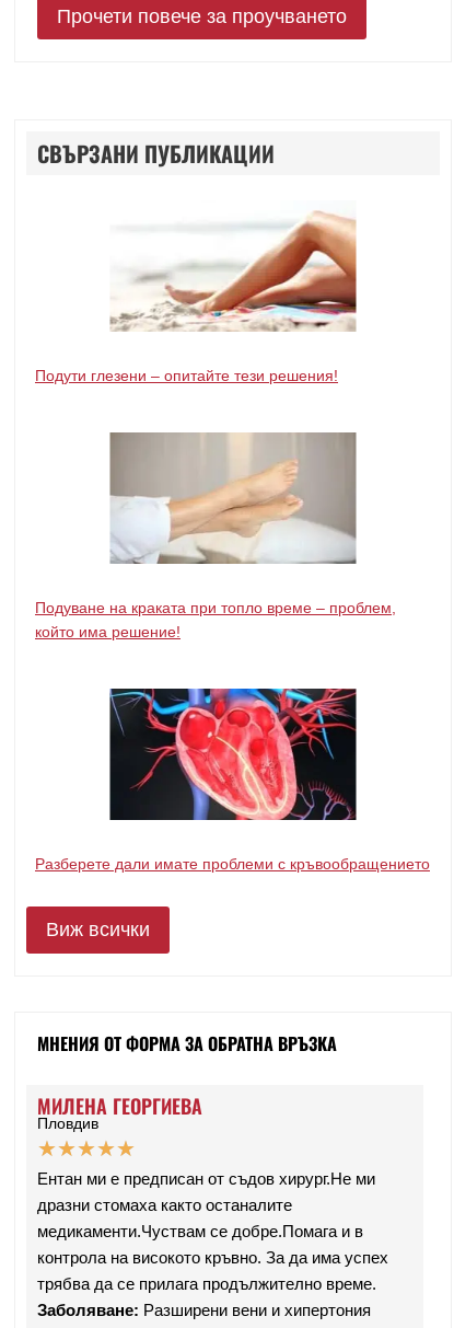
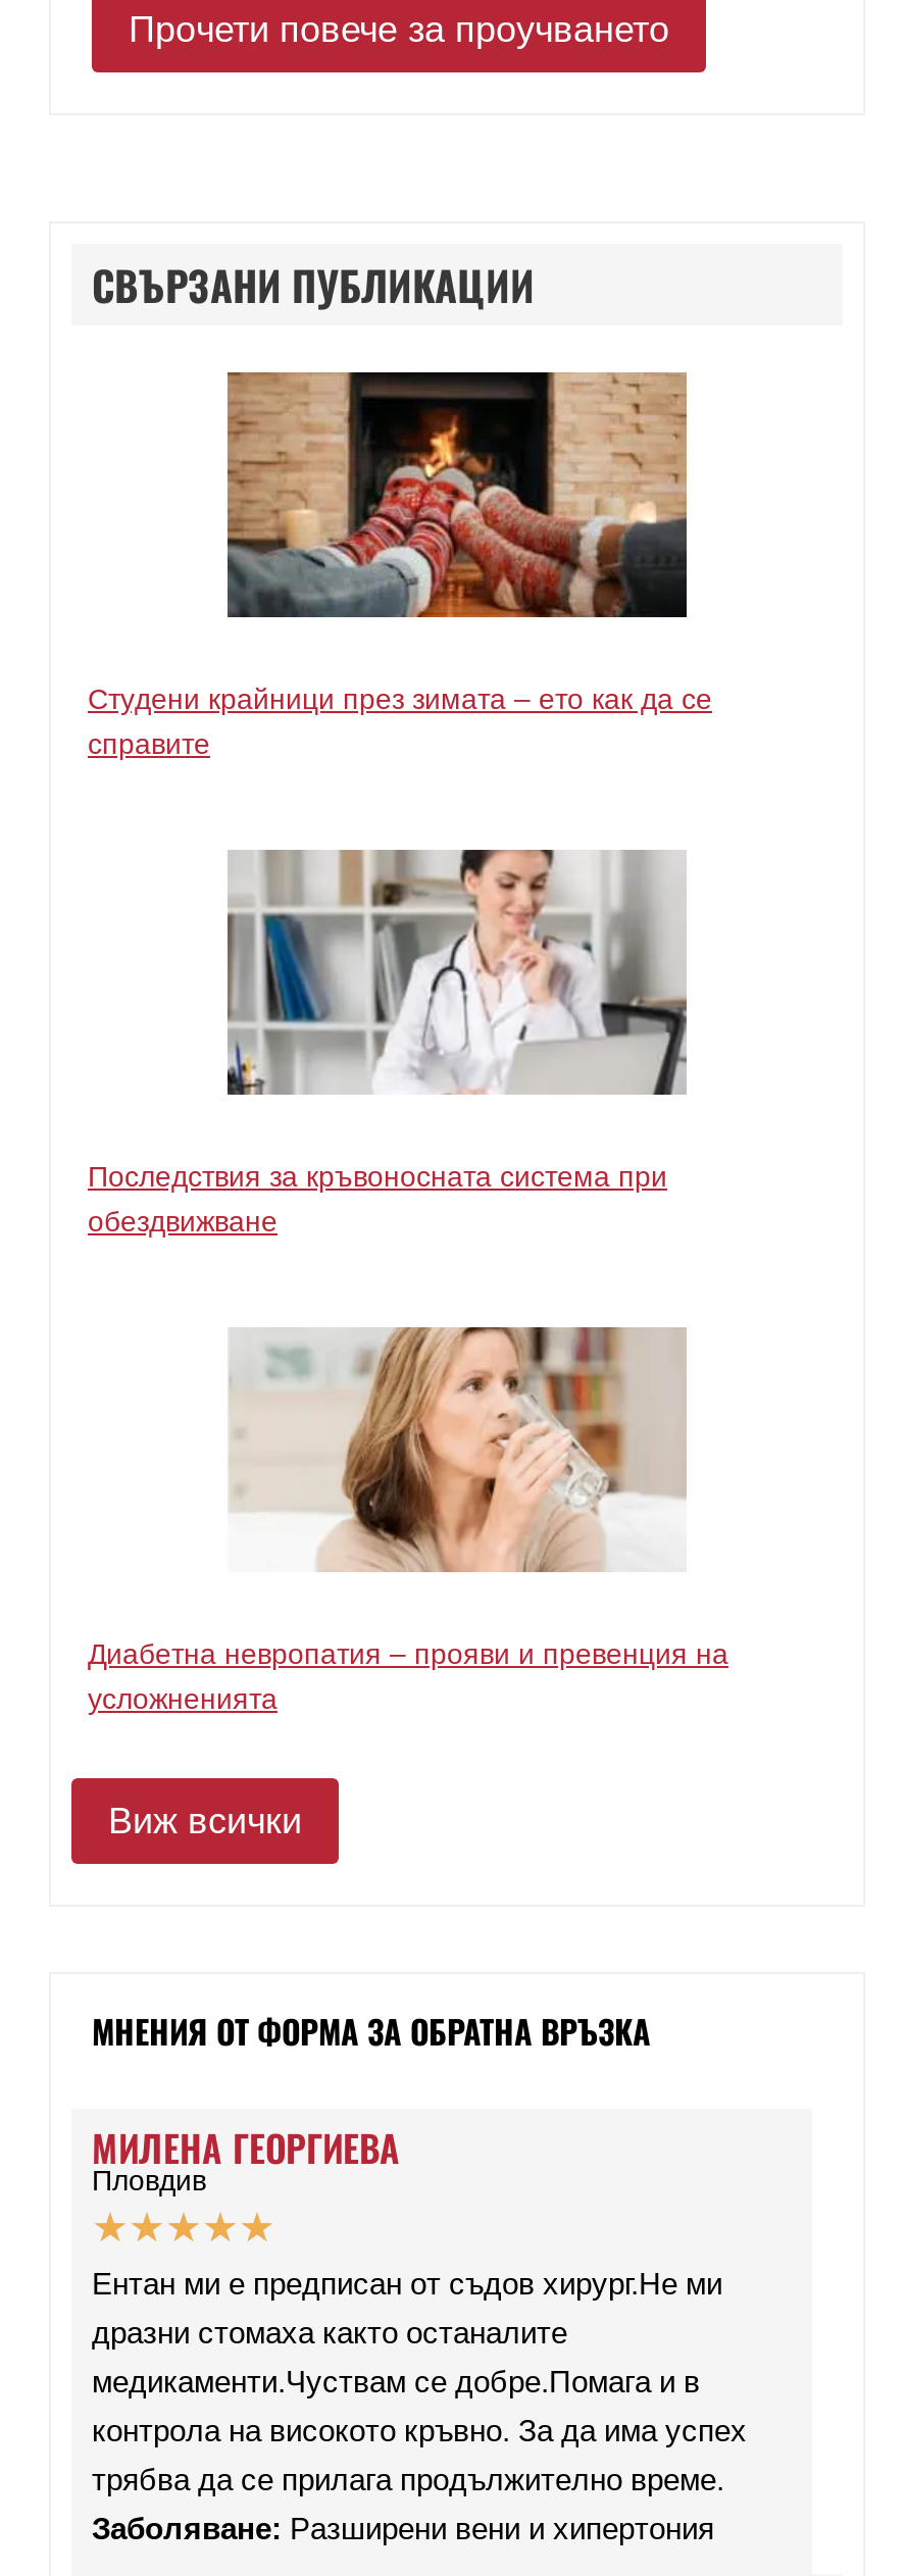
- [image]
+ [image]

- Подути глезени – опитайте тези решения!
+ Студени крайници през зимата – ето как да се
+ справите

- [image]
- Подуване на краката при топло време – проблем,
- който има решение!
+ [image]
+ Последствия за кръвоносната система при
+ обездвижване

- [image]
- Разберете дали имате проблеми с кръвообращението
+ [image]
+ Диабетна невропатия – прояви и превенция на
+ усложненията
